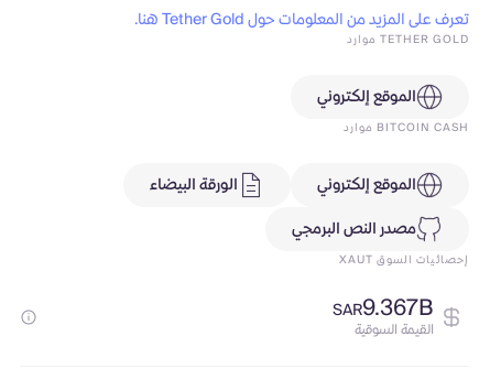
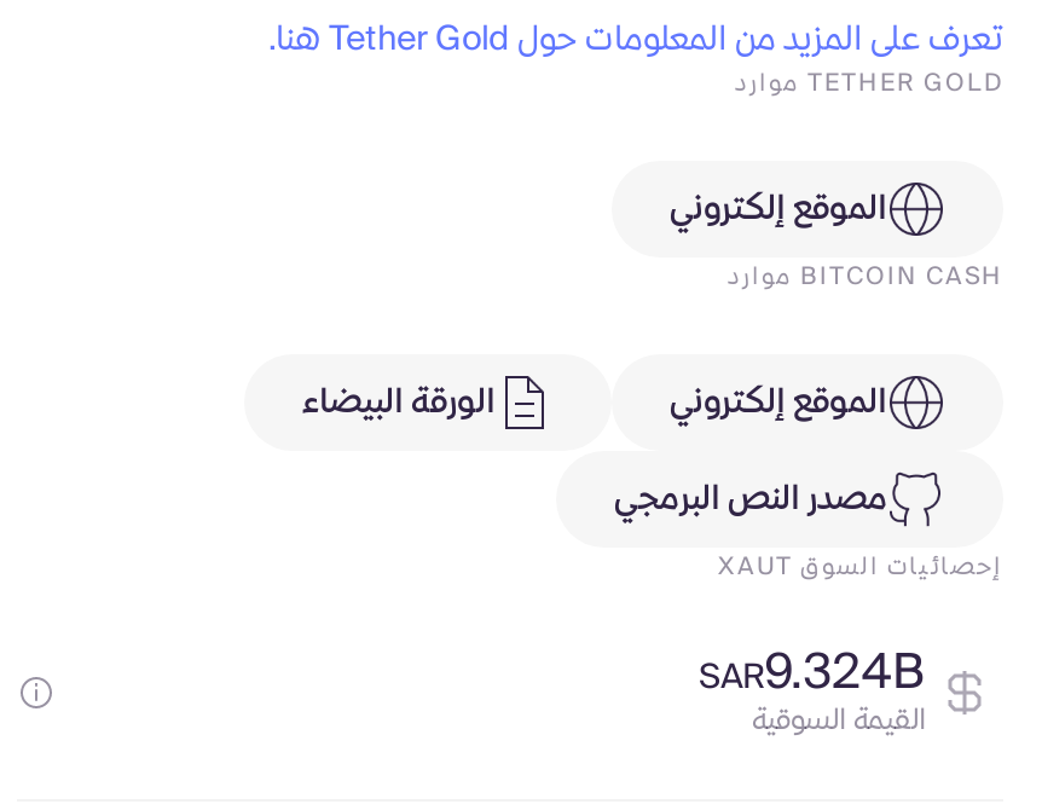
- SAR 9.367B
+ SAR 9.324B
